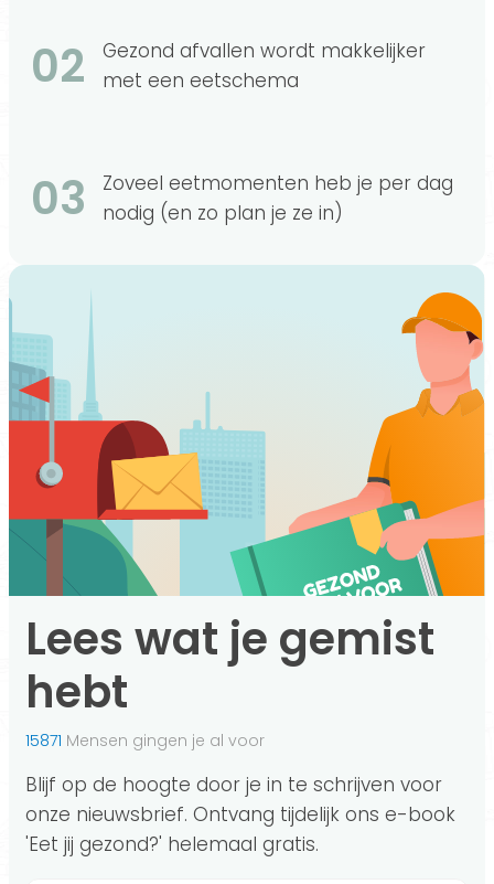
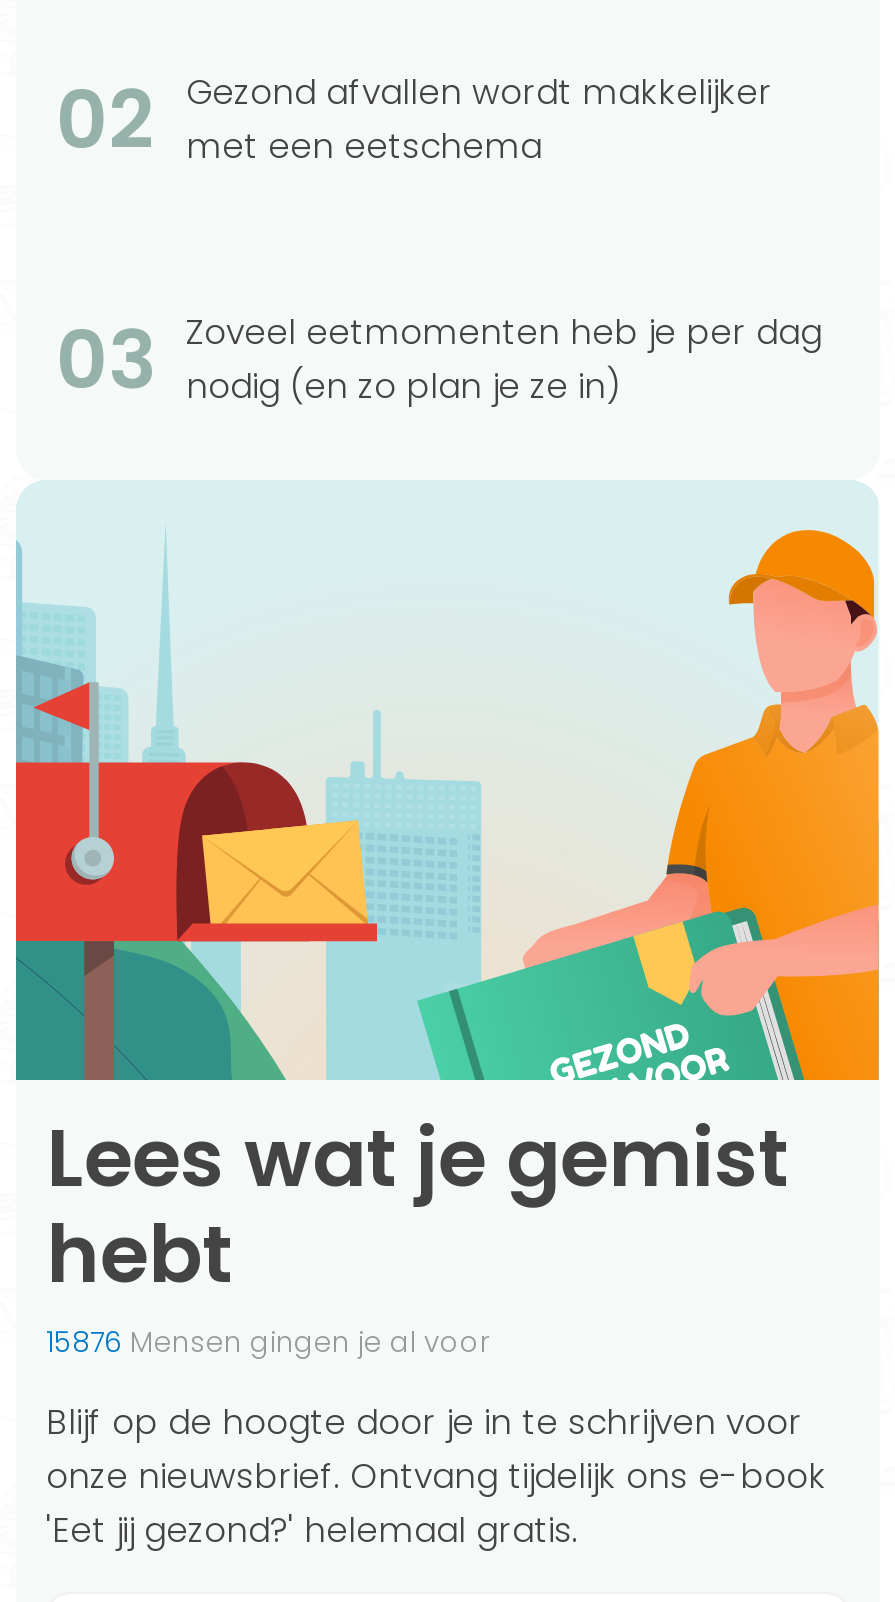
- 15871 Mensen gingen je al voor
+ 15876 Mensen gingen je al voor
